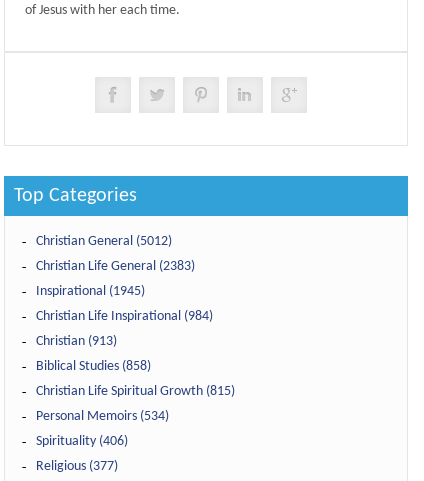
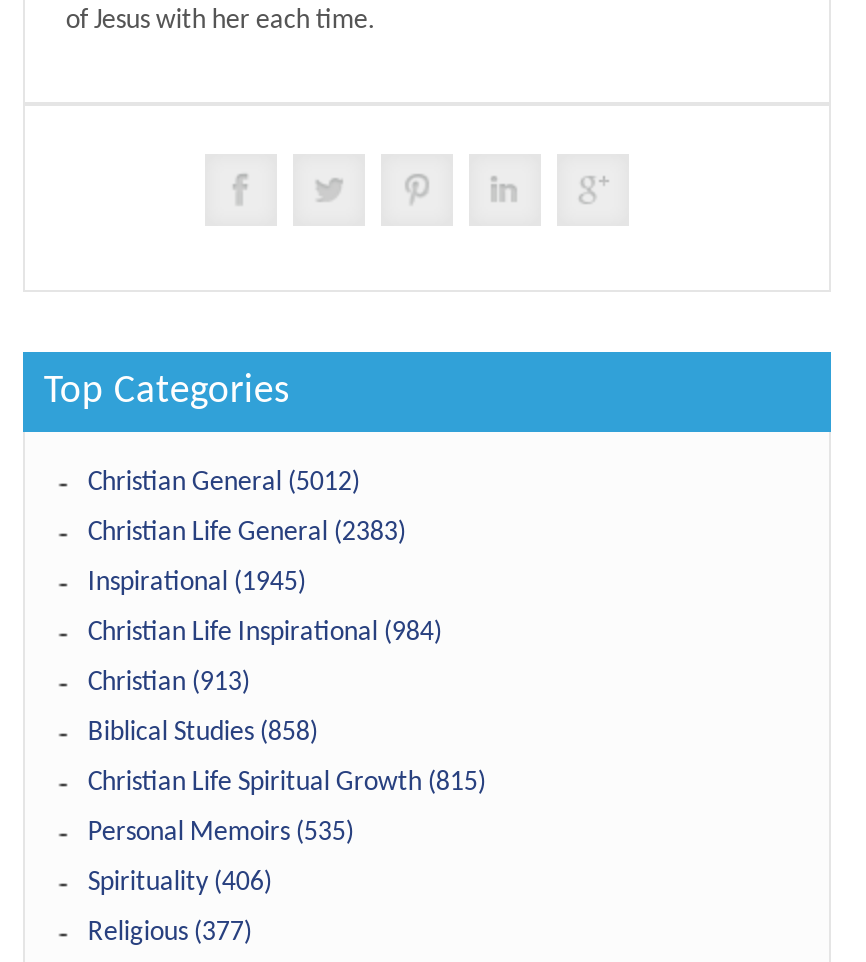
- Personal Memoirs (534)
+ Personal Memoirs (535)
